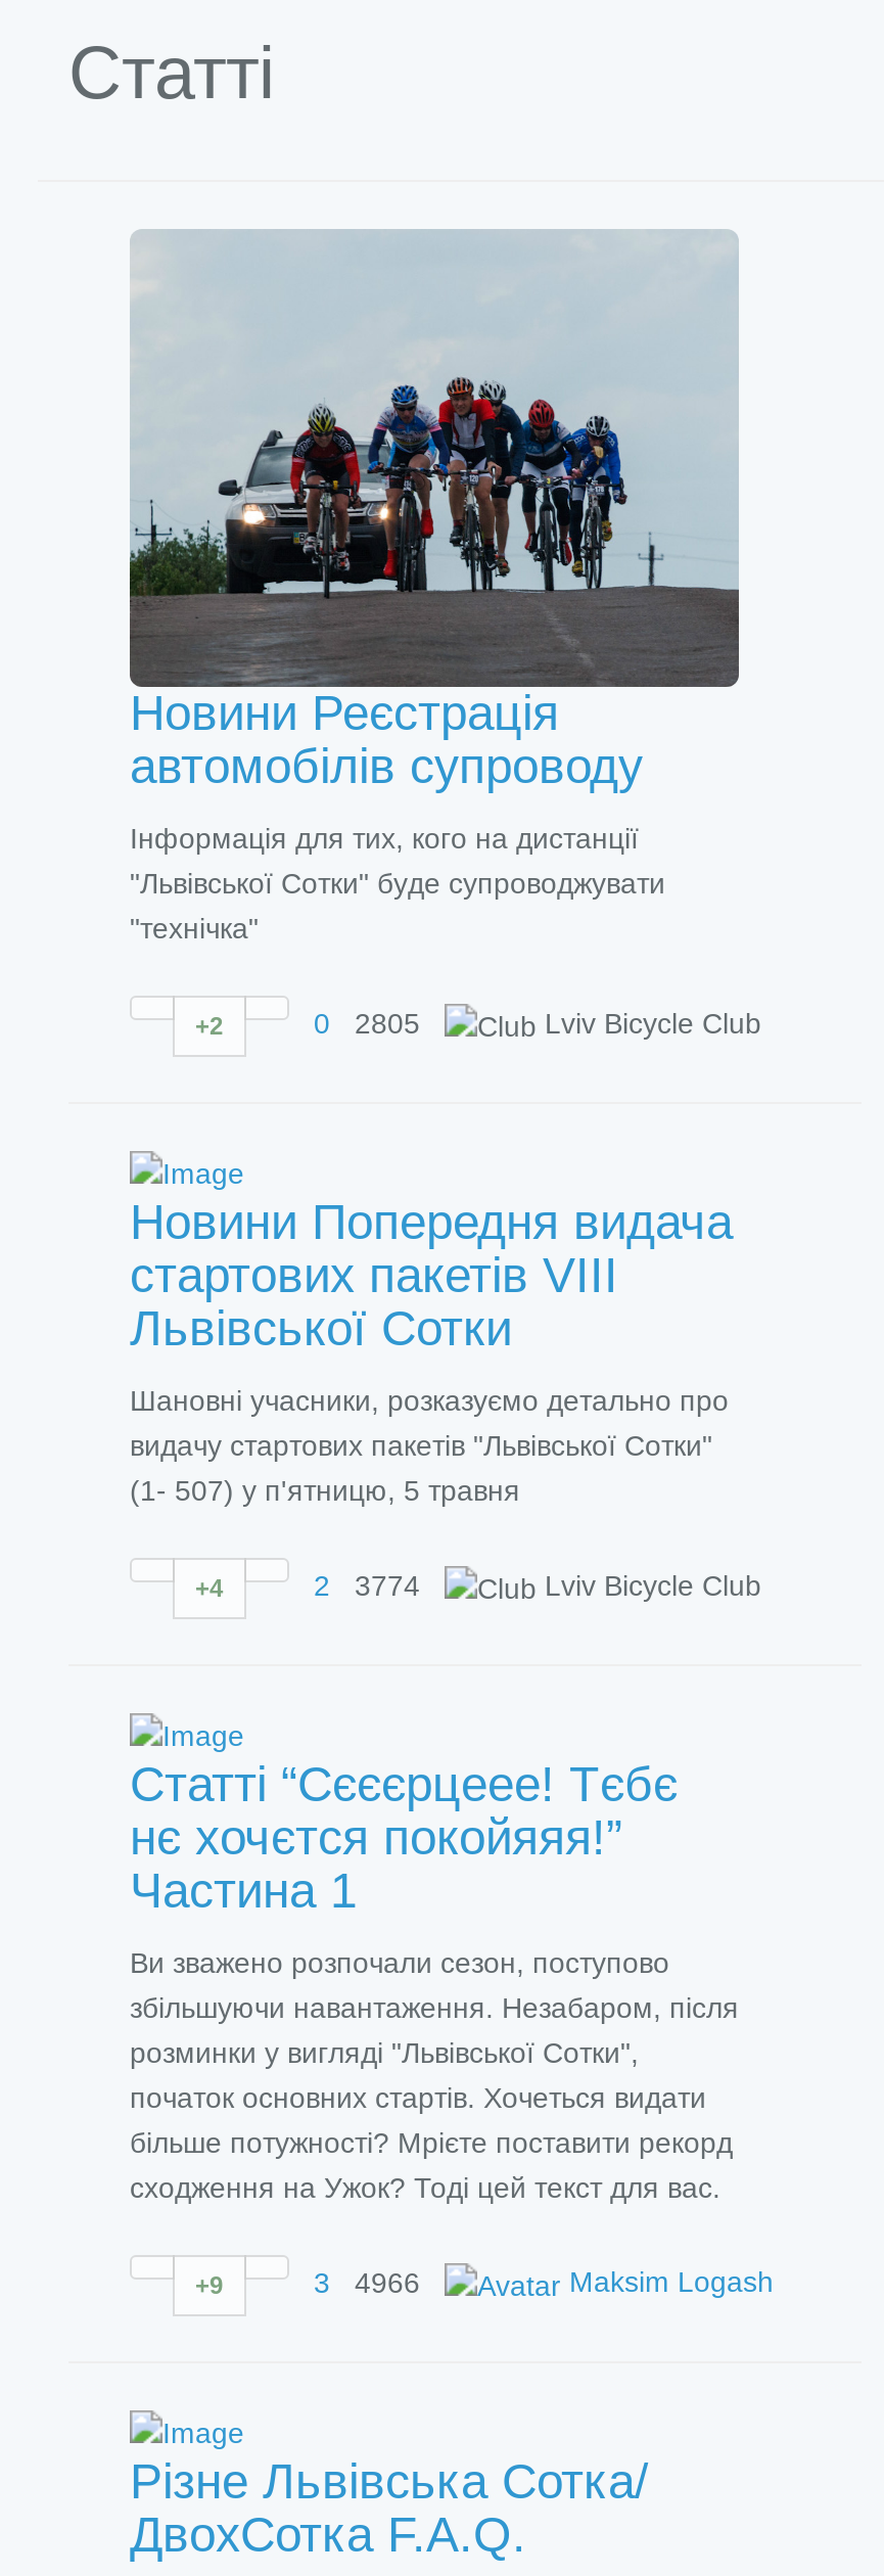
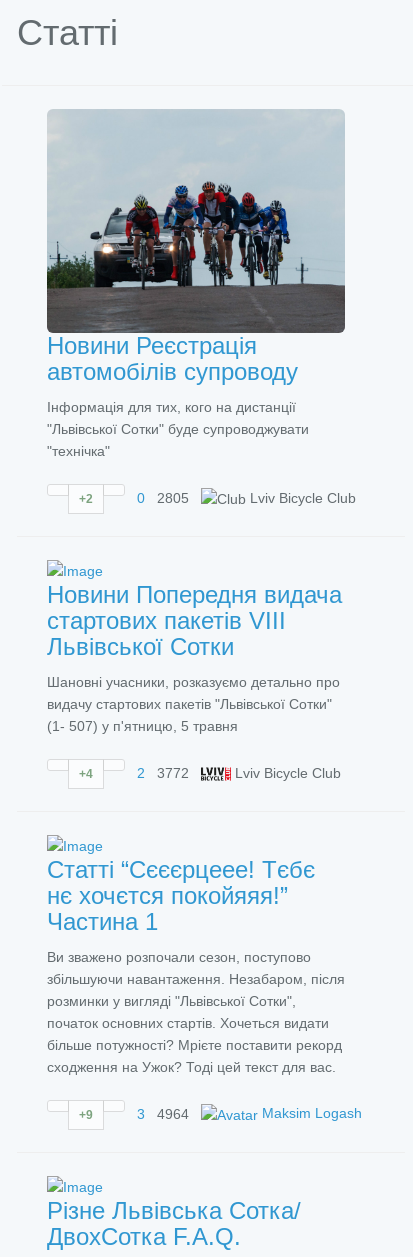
- 2 3774
+ 2 3772

- 3 4966
+ 3 4964
